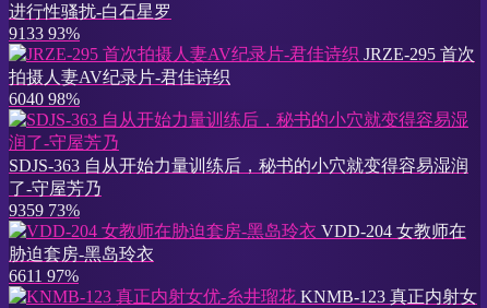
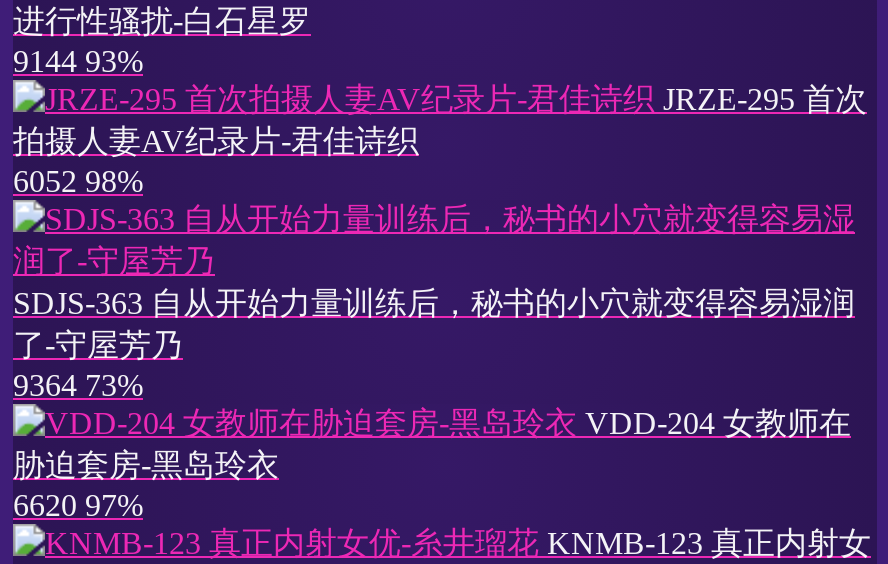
- 9133 93%
+ 9144 93%

- 6040 98%
+ 6052 98%

- 9359 73%
+ 9364 73%

- 6611 97%
+ 6620 97%
